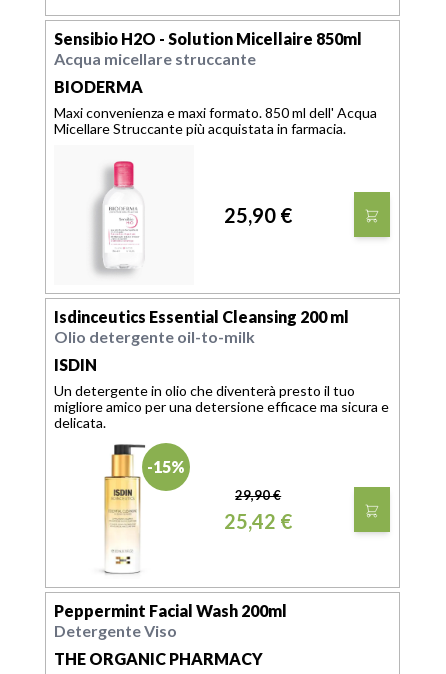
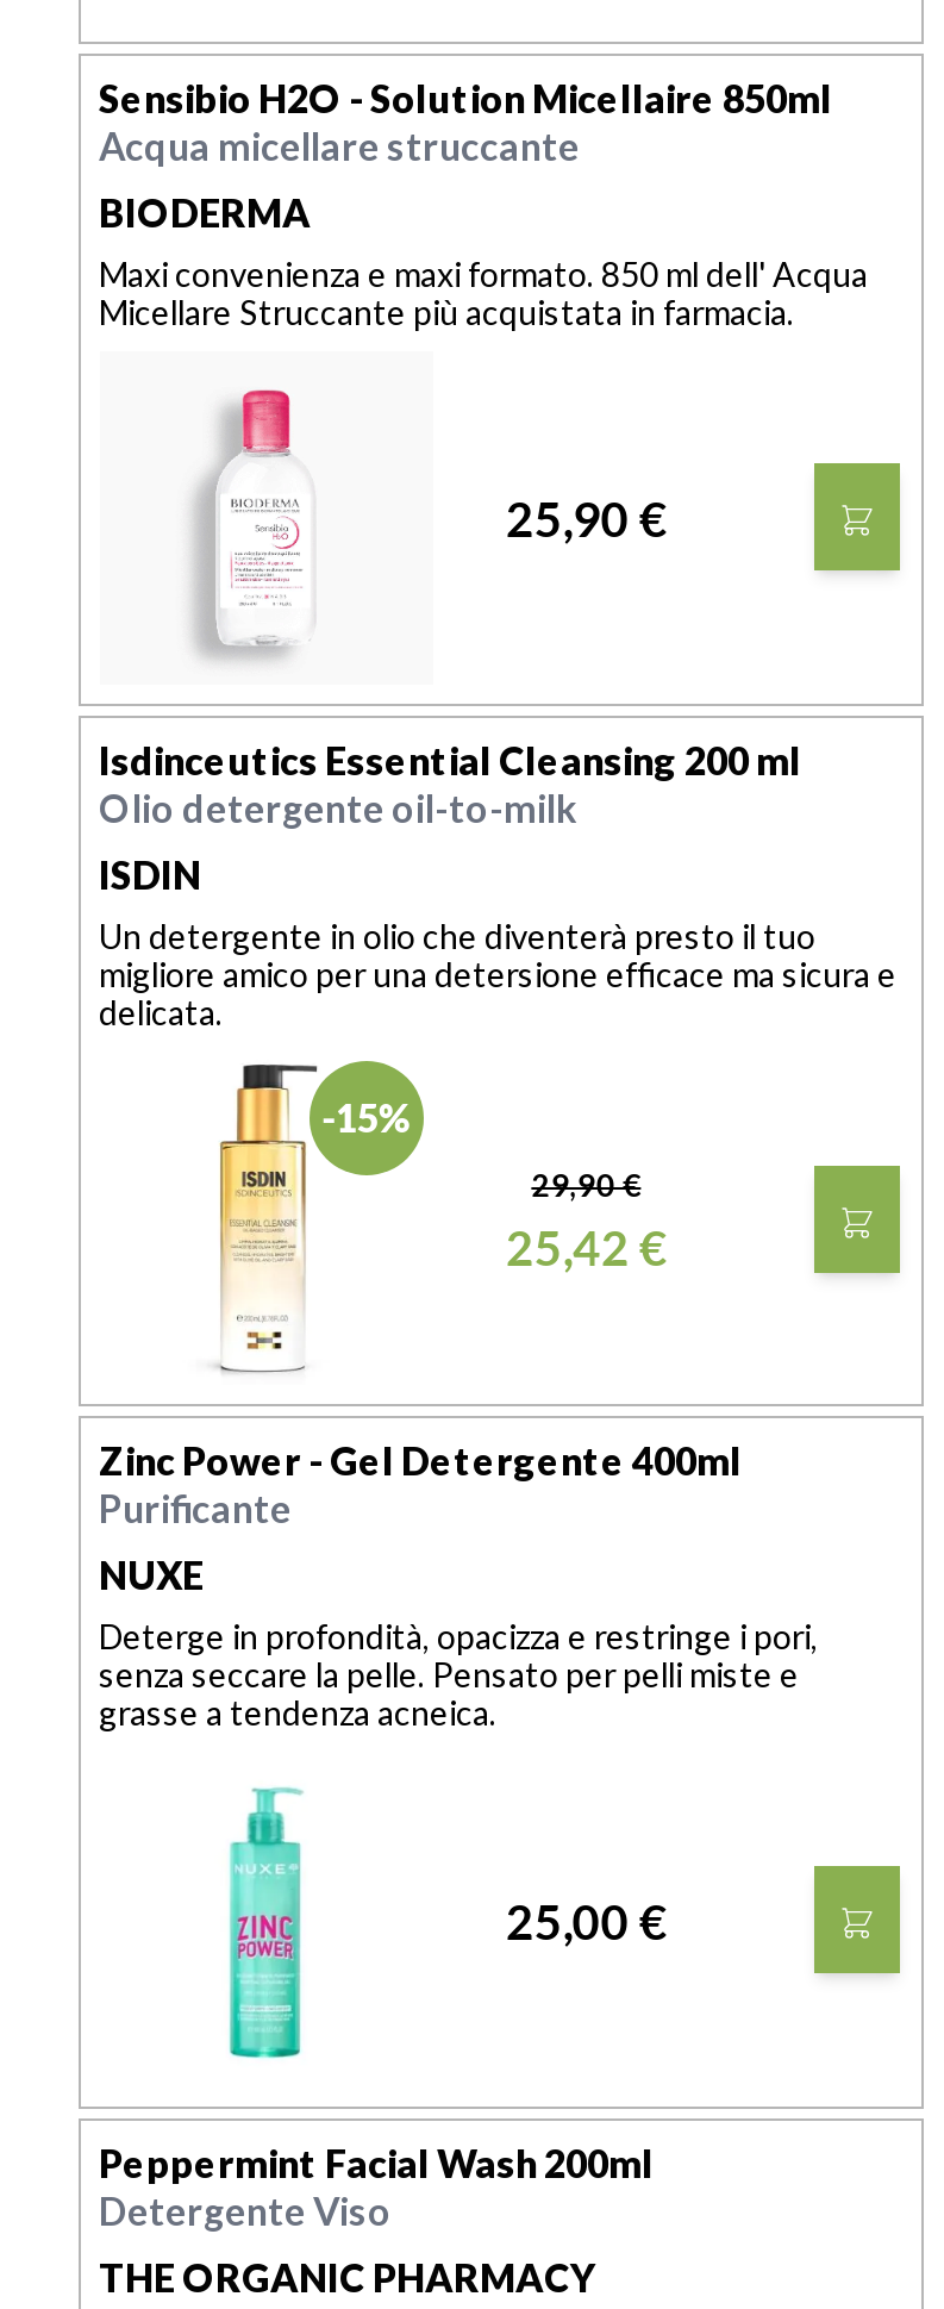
+ Zinc Power - Gel Detergente 400ml
+ Purificante
+ NUXE
+ Deterge in profondità, opacizza e restringe i pori,
+ senza seccare la pelle. Pensato per pelli miste e
+ grasse a tendenza acneica.

+ [image]

+ 25,00 €
